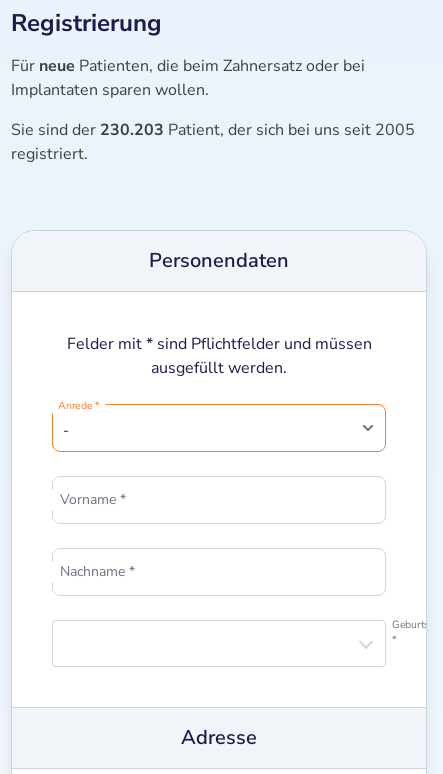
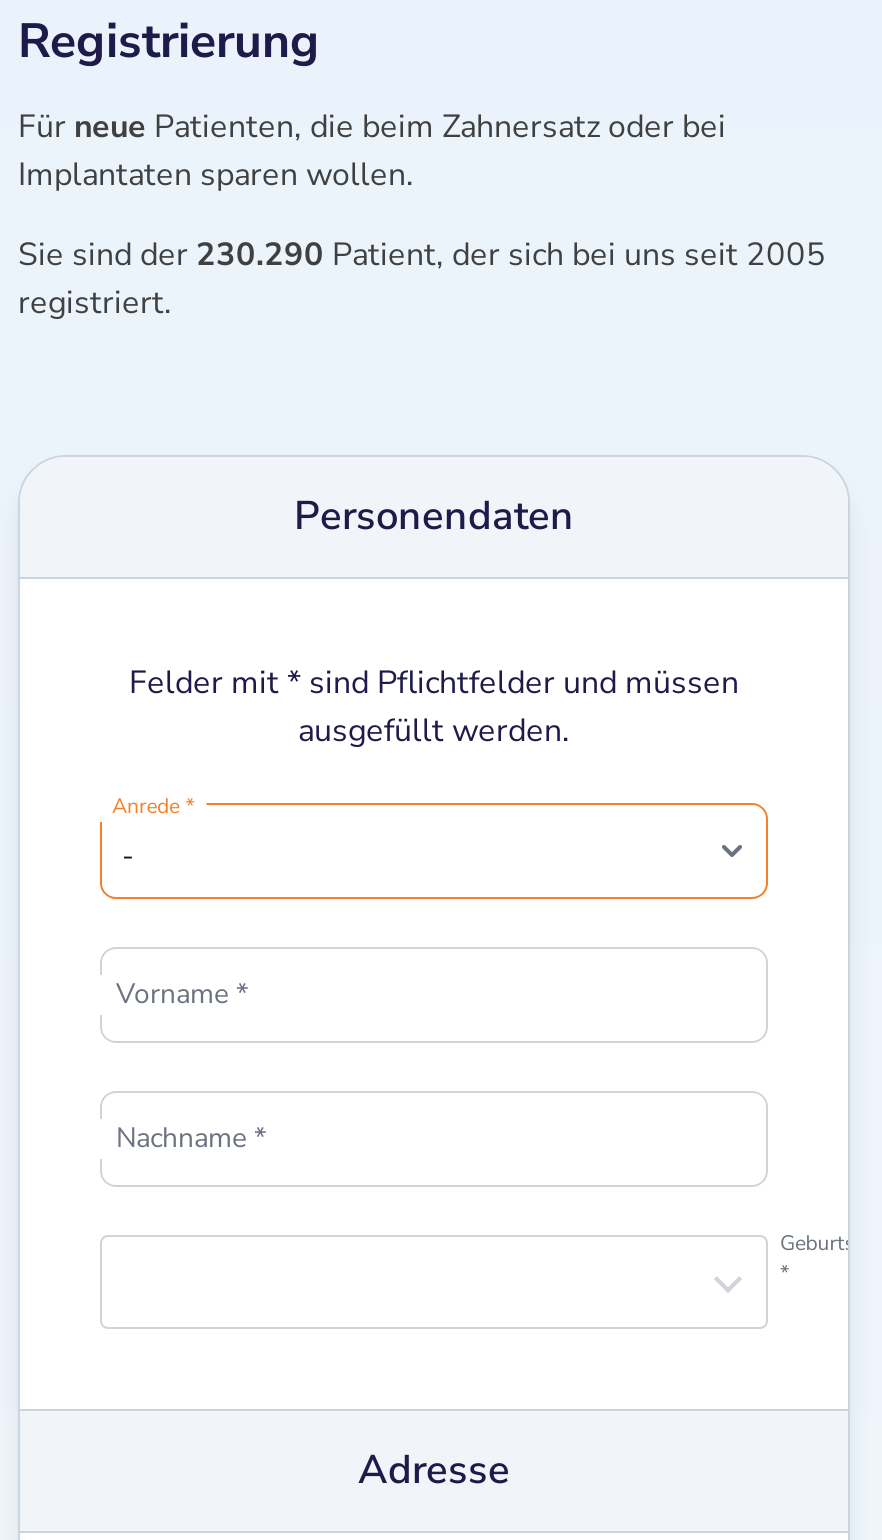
- Sie sind der 230.203 Patient, der sich bei uns seit 2005
+ Sie sind der 230.290 Patient, der sich bei uns seit 2005
